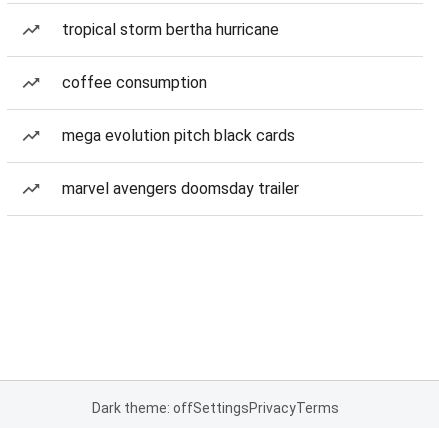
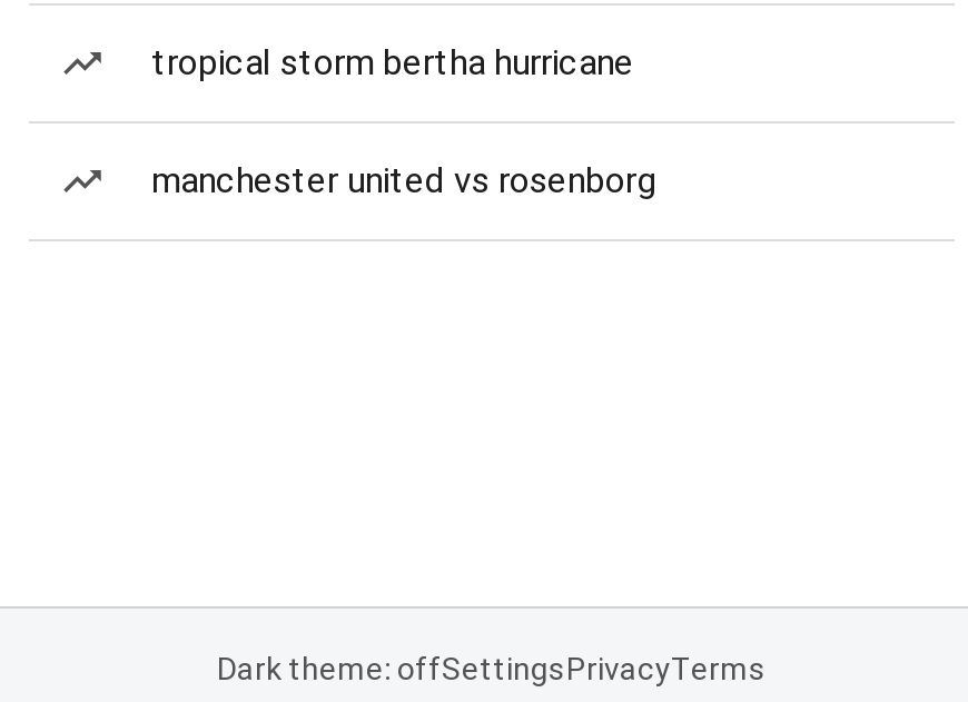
- coffee consumption
- mega evolution pitch black cards
- marvel avengers doomsday trailer
+ manchester united vs rosenborg
